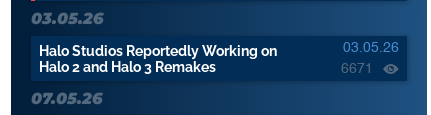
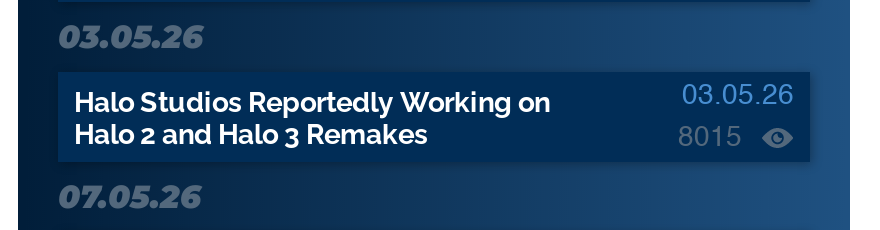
- 6671
+ 8015
